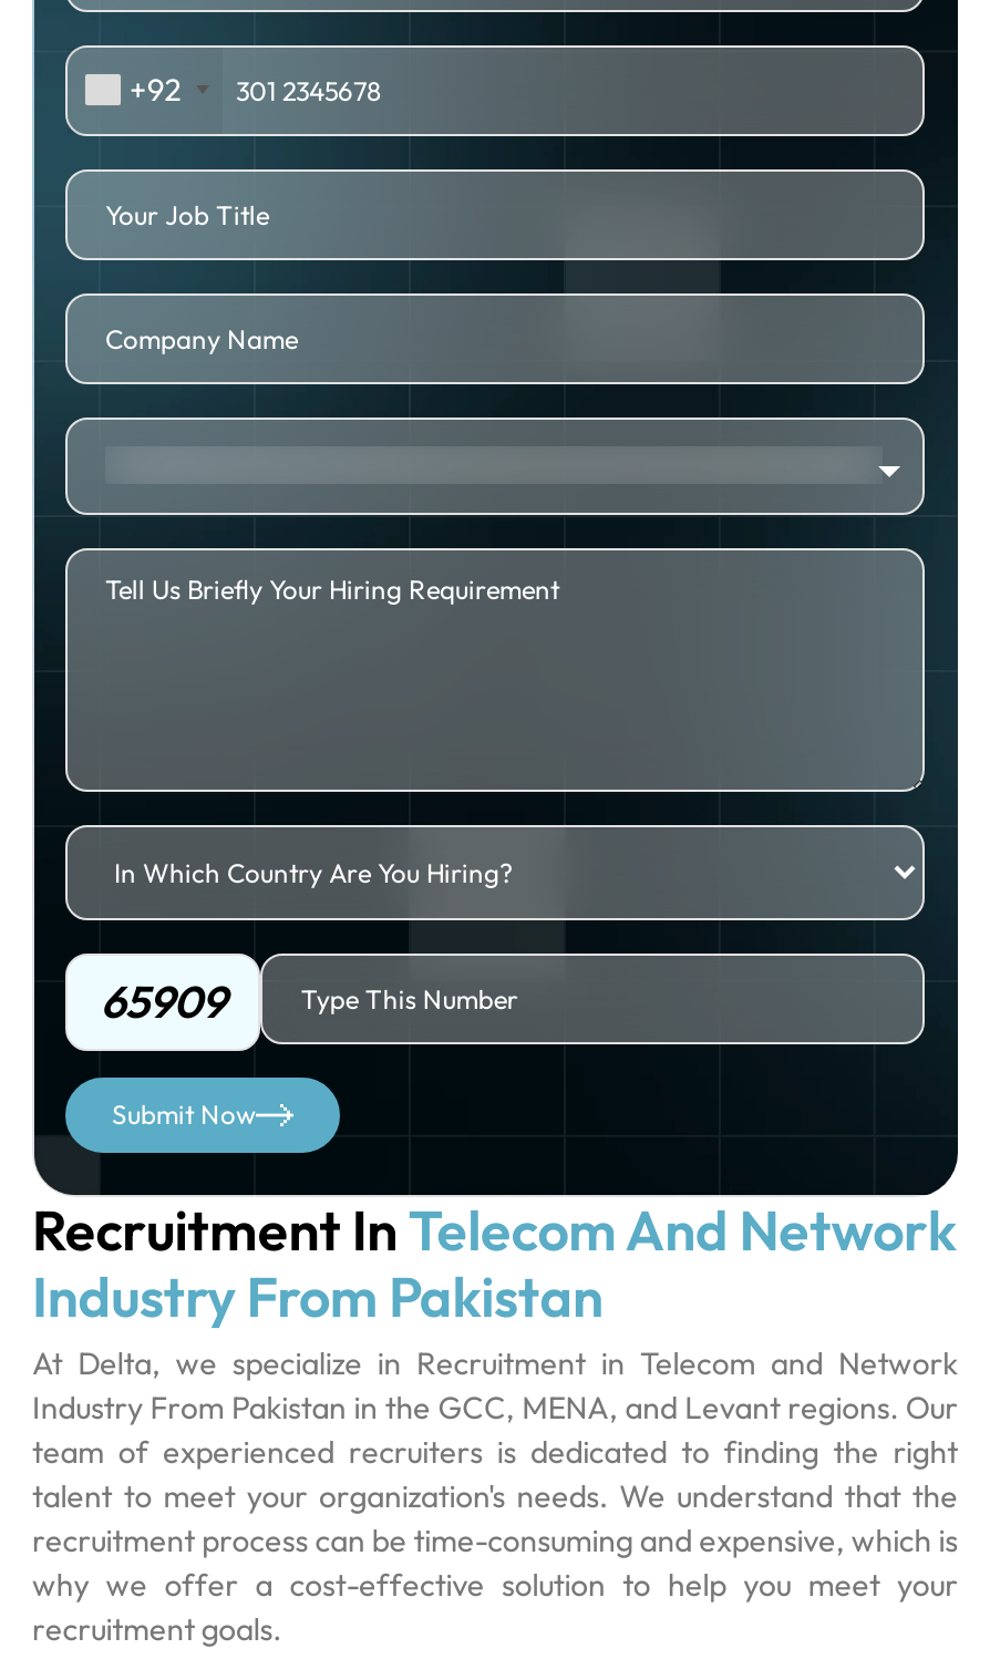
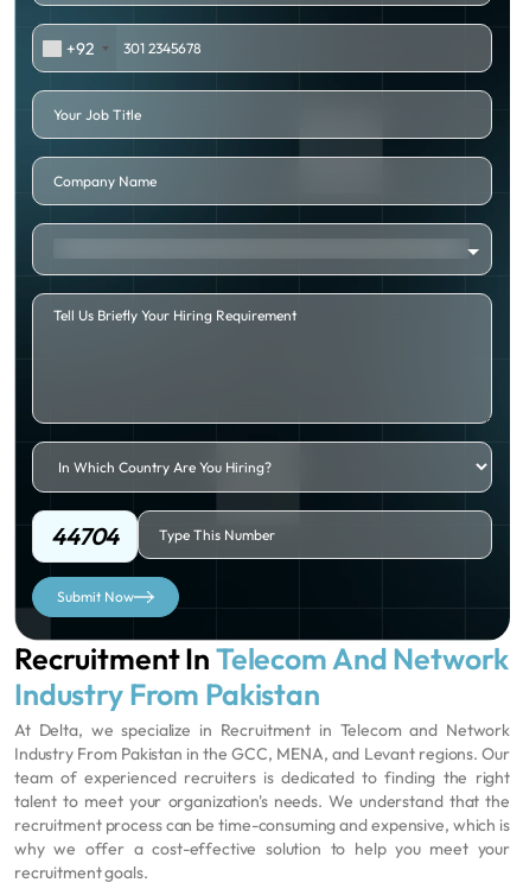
- 65909
+ 44704
